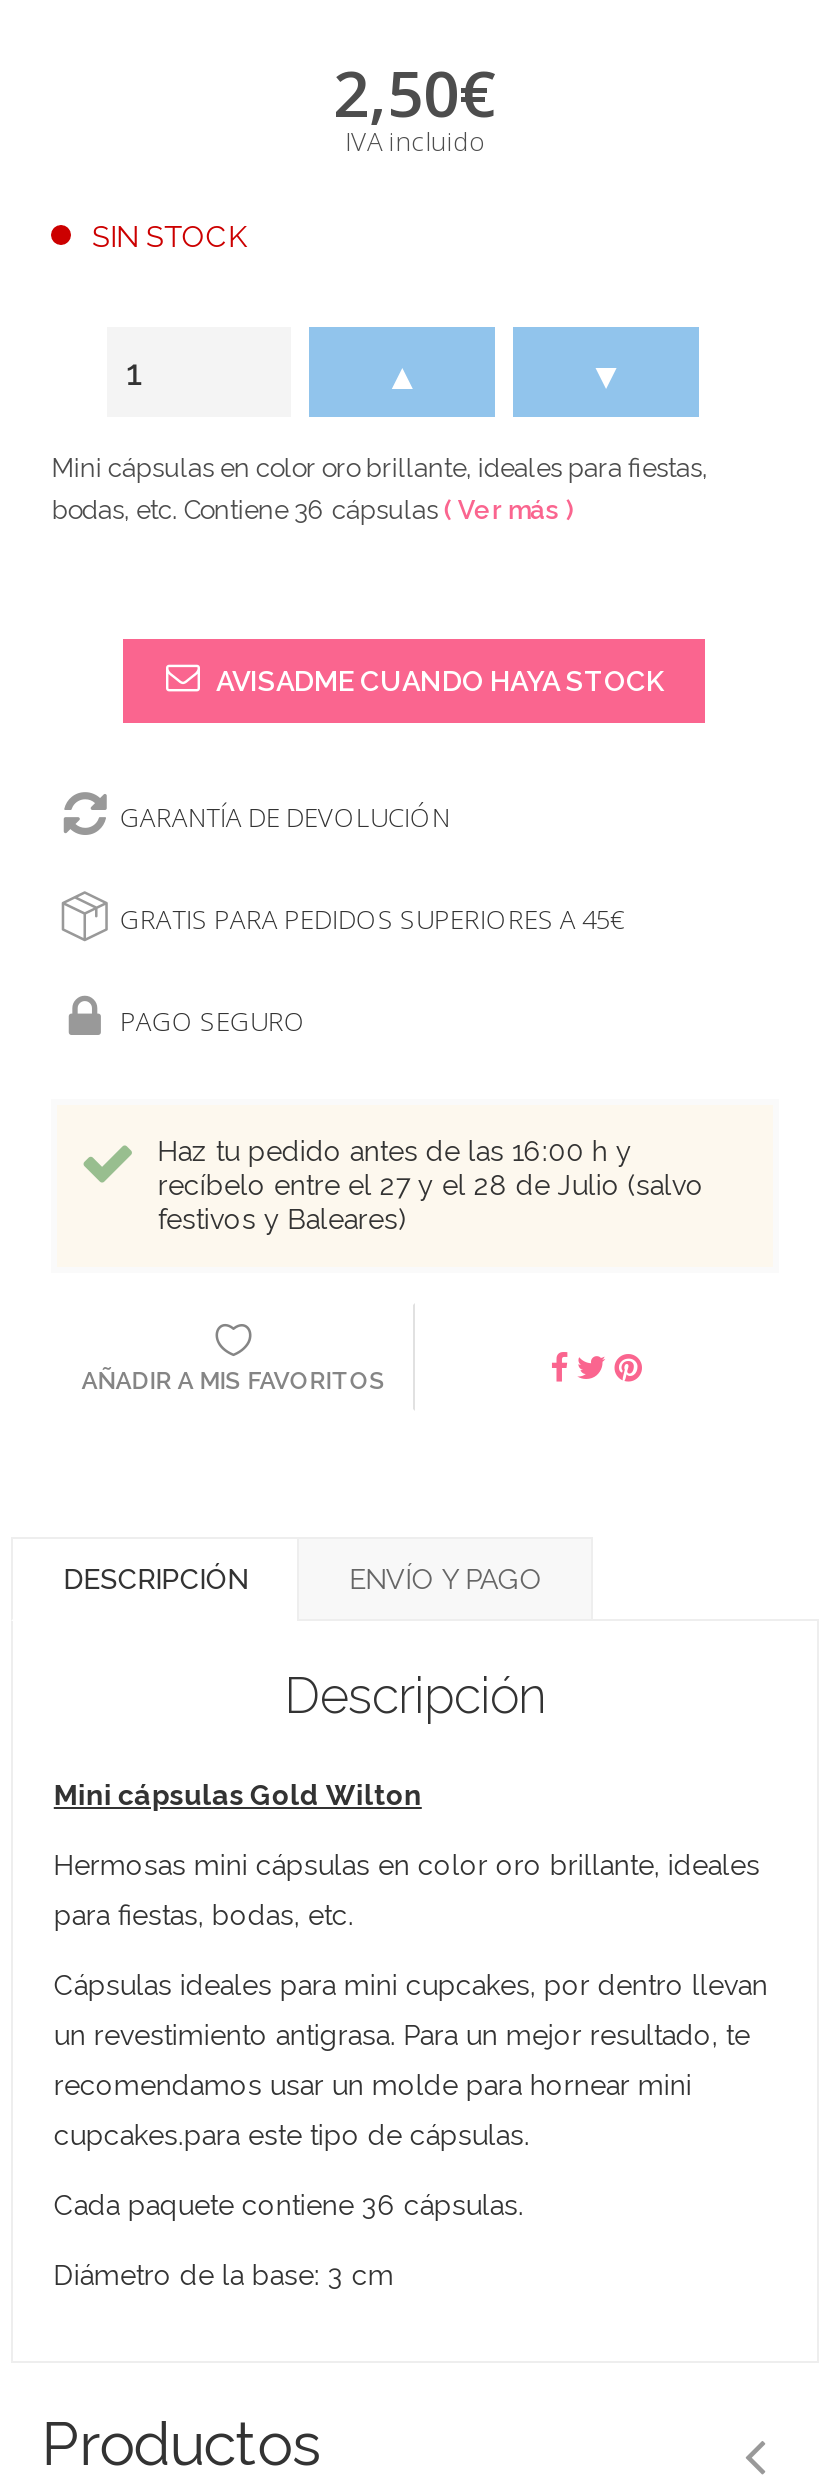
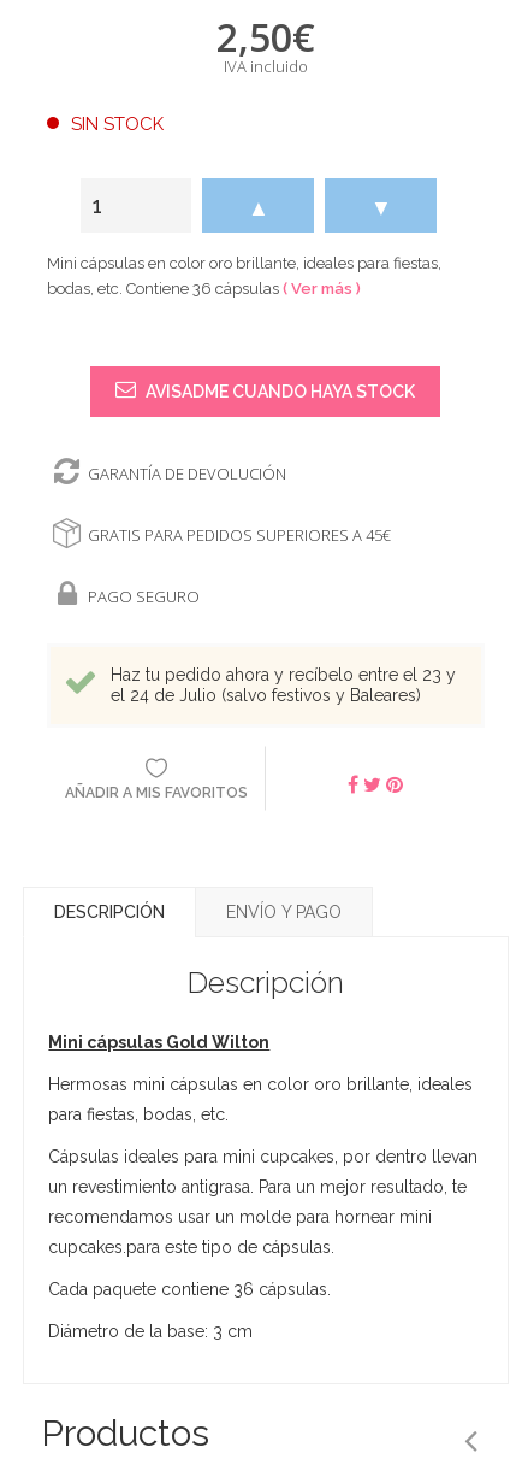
- Haz tu pedido antes de las 16:00 h y
- recíbelo entre el 27 y el 28 de Julio (salvo
- festivos y Baleares)
+ Haz tu pedido ahora y recíbelo entre el 23 y
+ el 24 de Julio (salvo festivos y Baleares)
